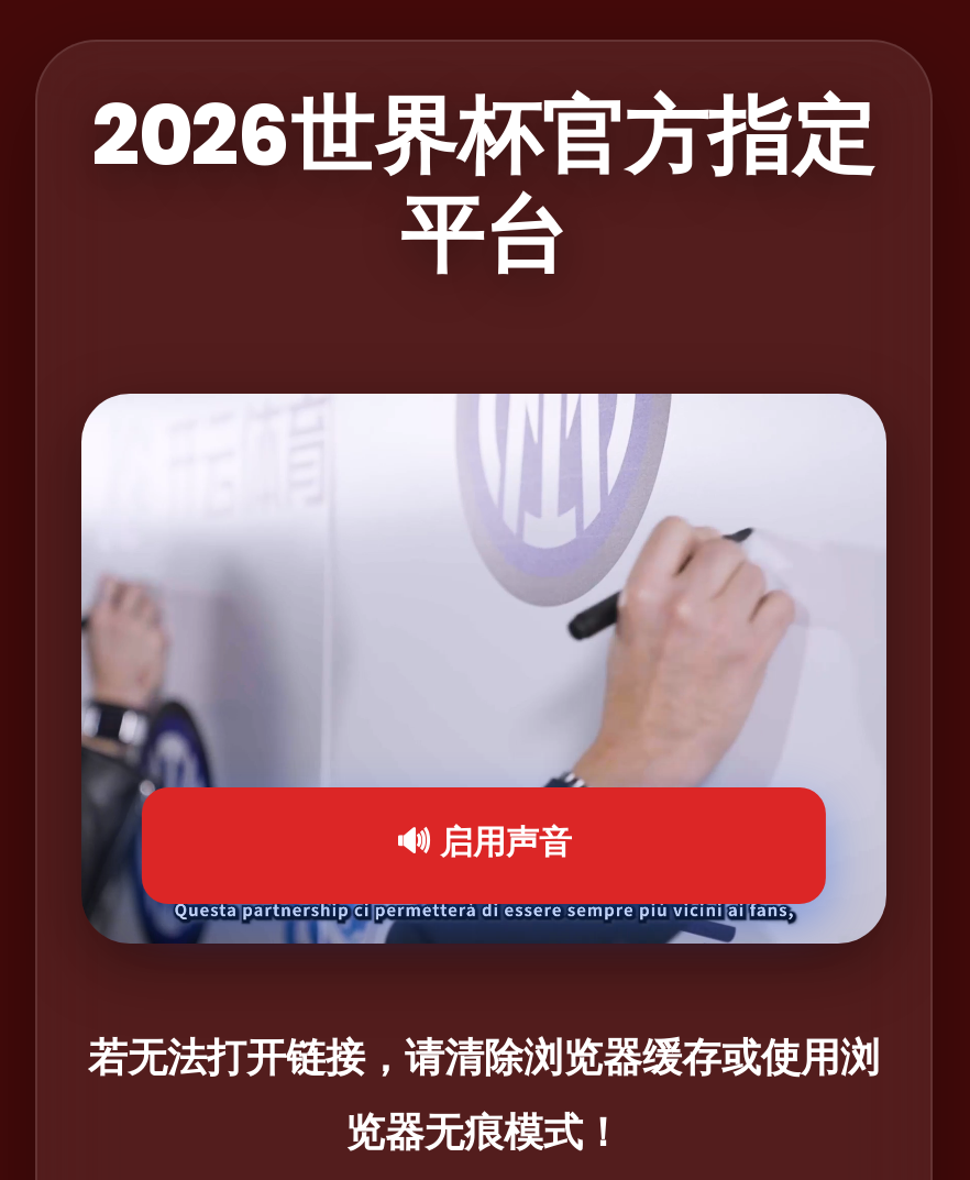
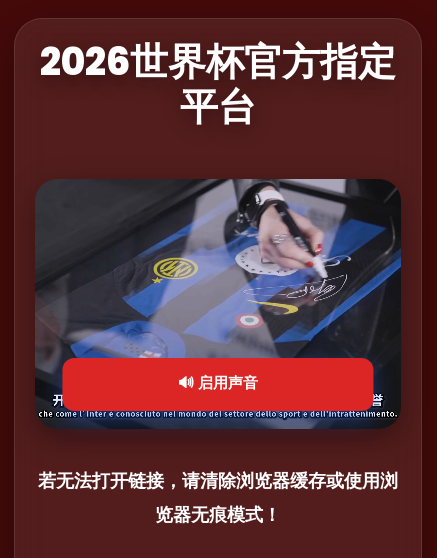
- [image]
+ [image]
